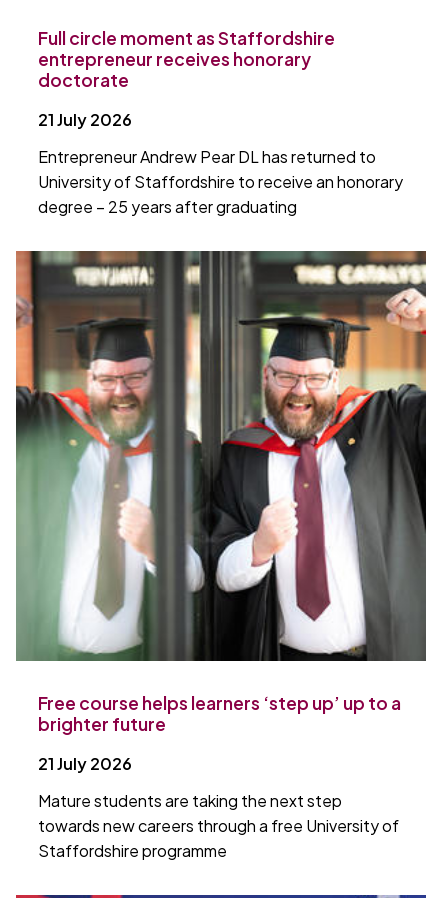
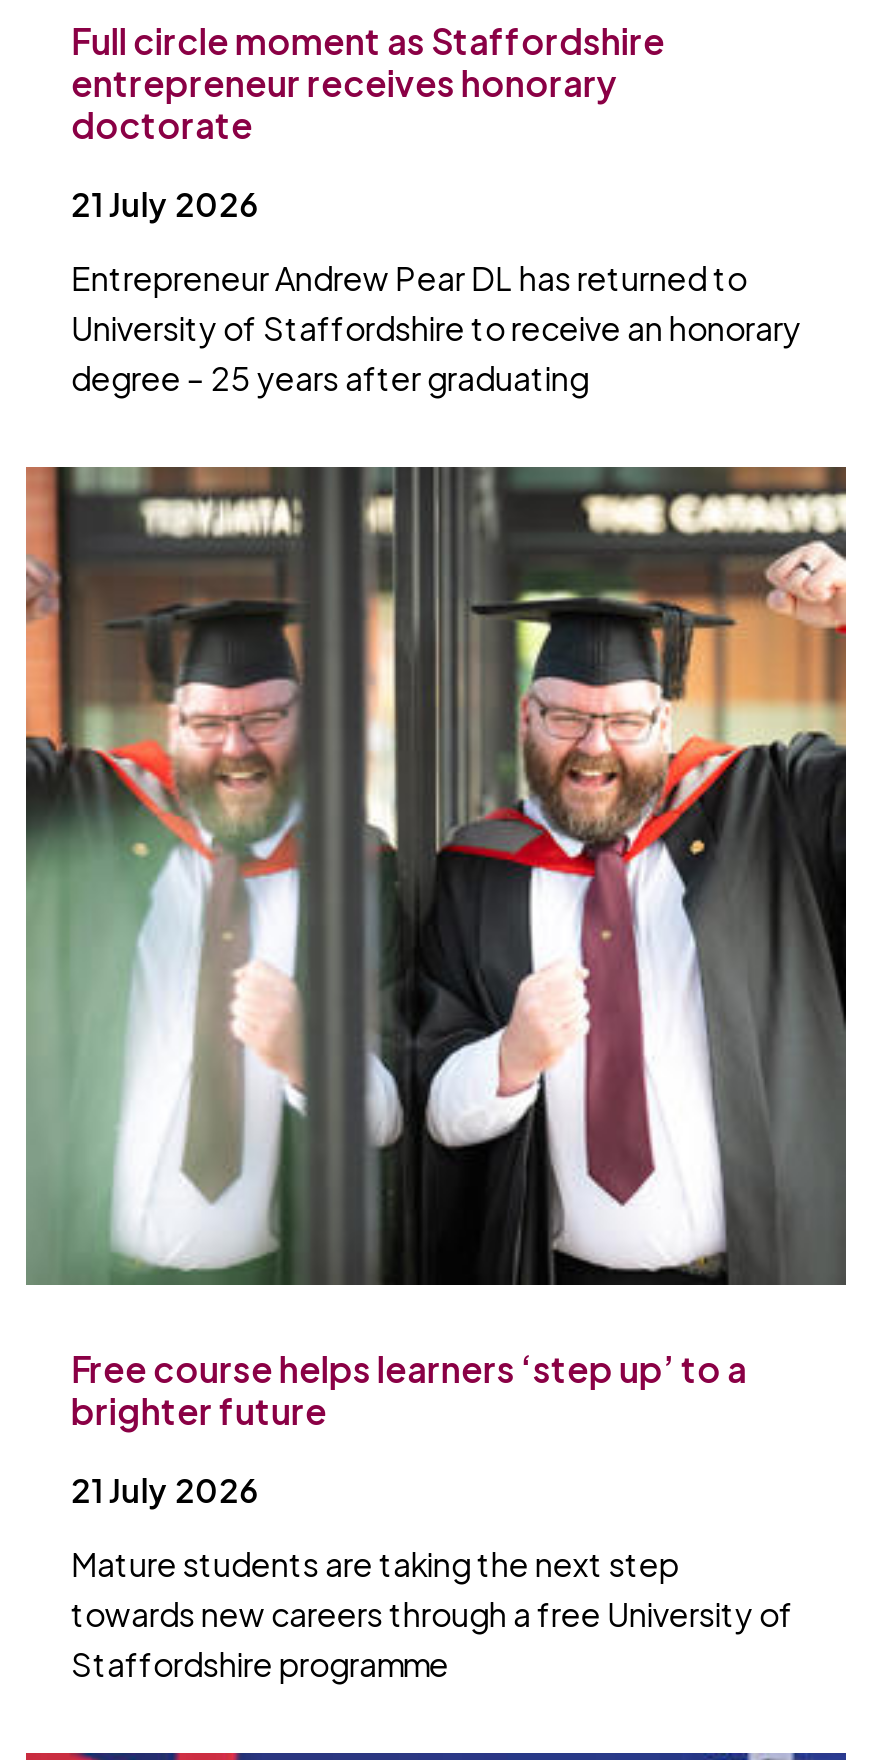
- Free course helps learners ‘step up’ up to a
+ Free course helps learners ‘step up’ to a
